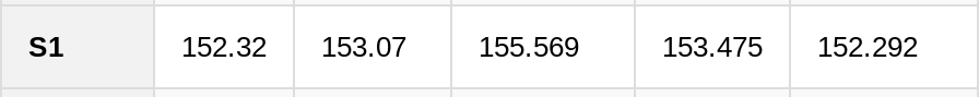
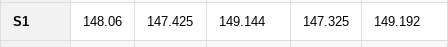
- 152.32
+ 148.06

- 153.07
+ 147.425

- 155.569
+ 149.144

- 153.475
+ 147.325

- 152.292
+ 149.192
